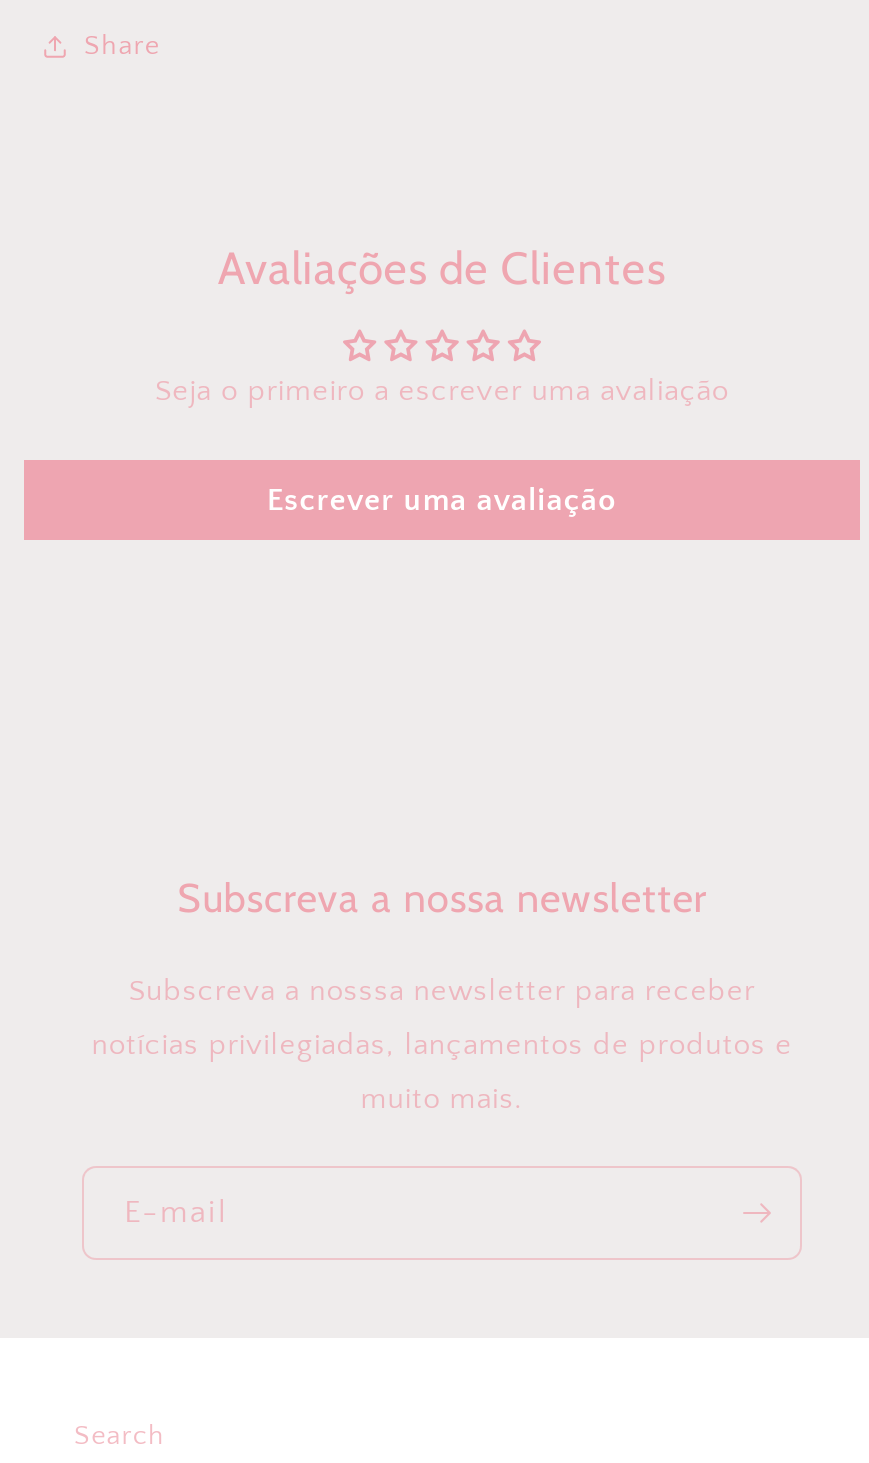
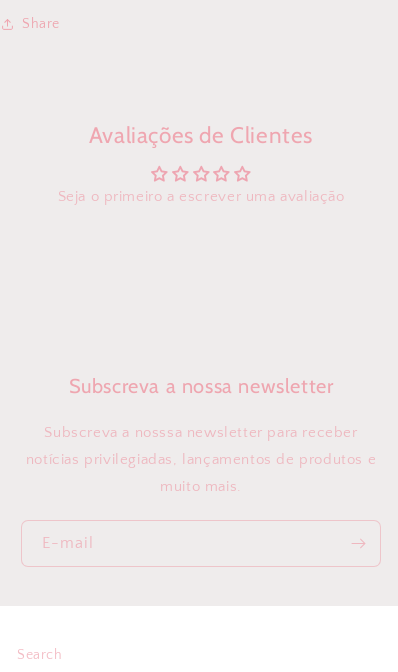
- Escrever uma avaliação
